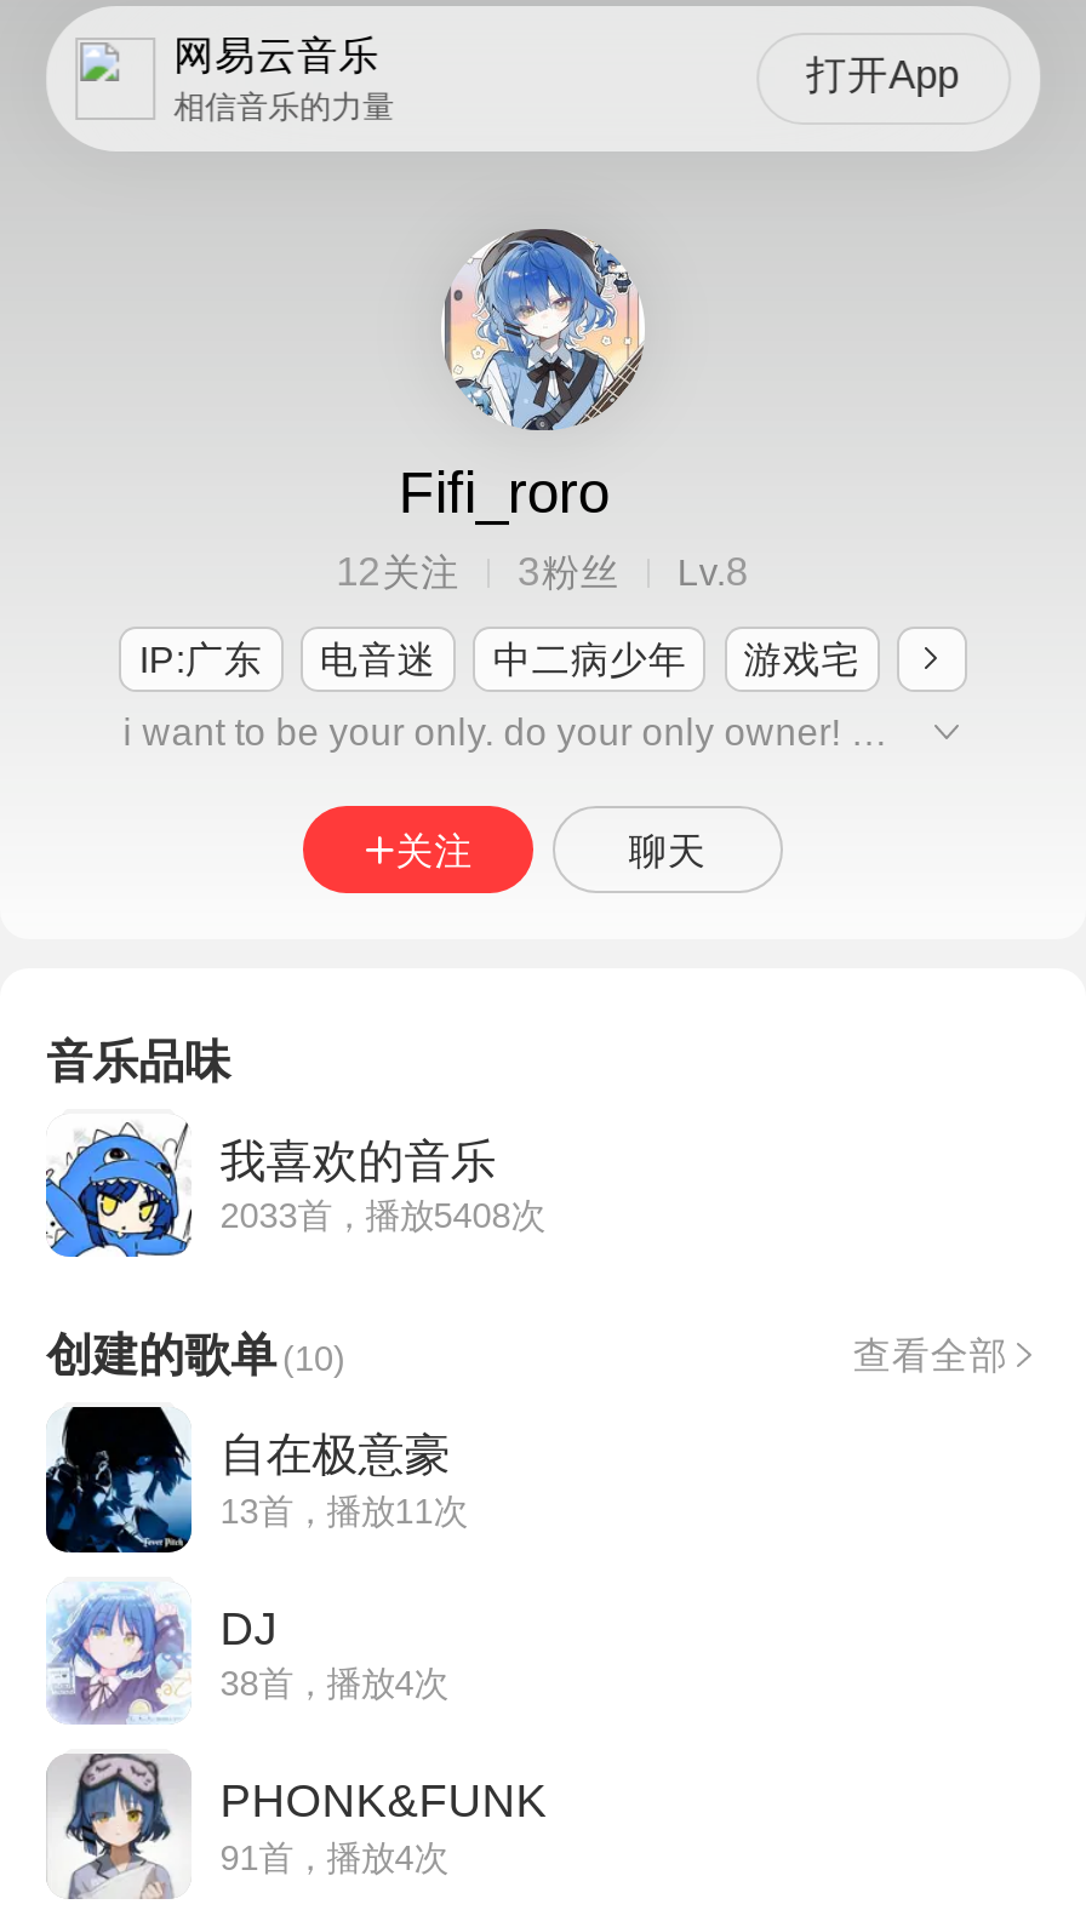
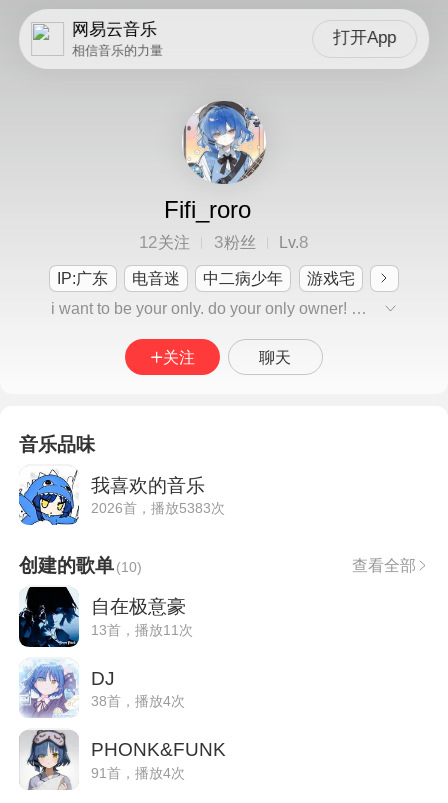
- 2033首，播放5408次
+ 2026首，播放5383次
